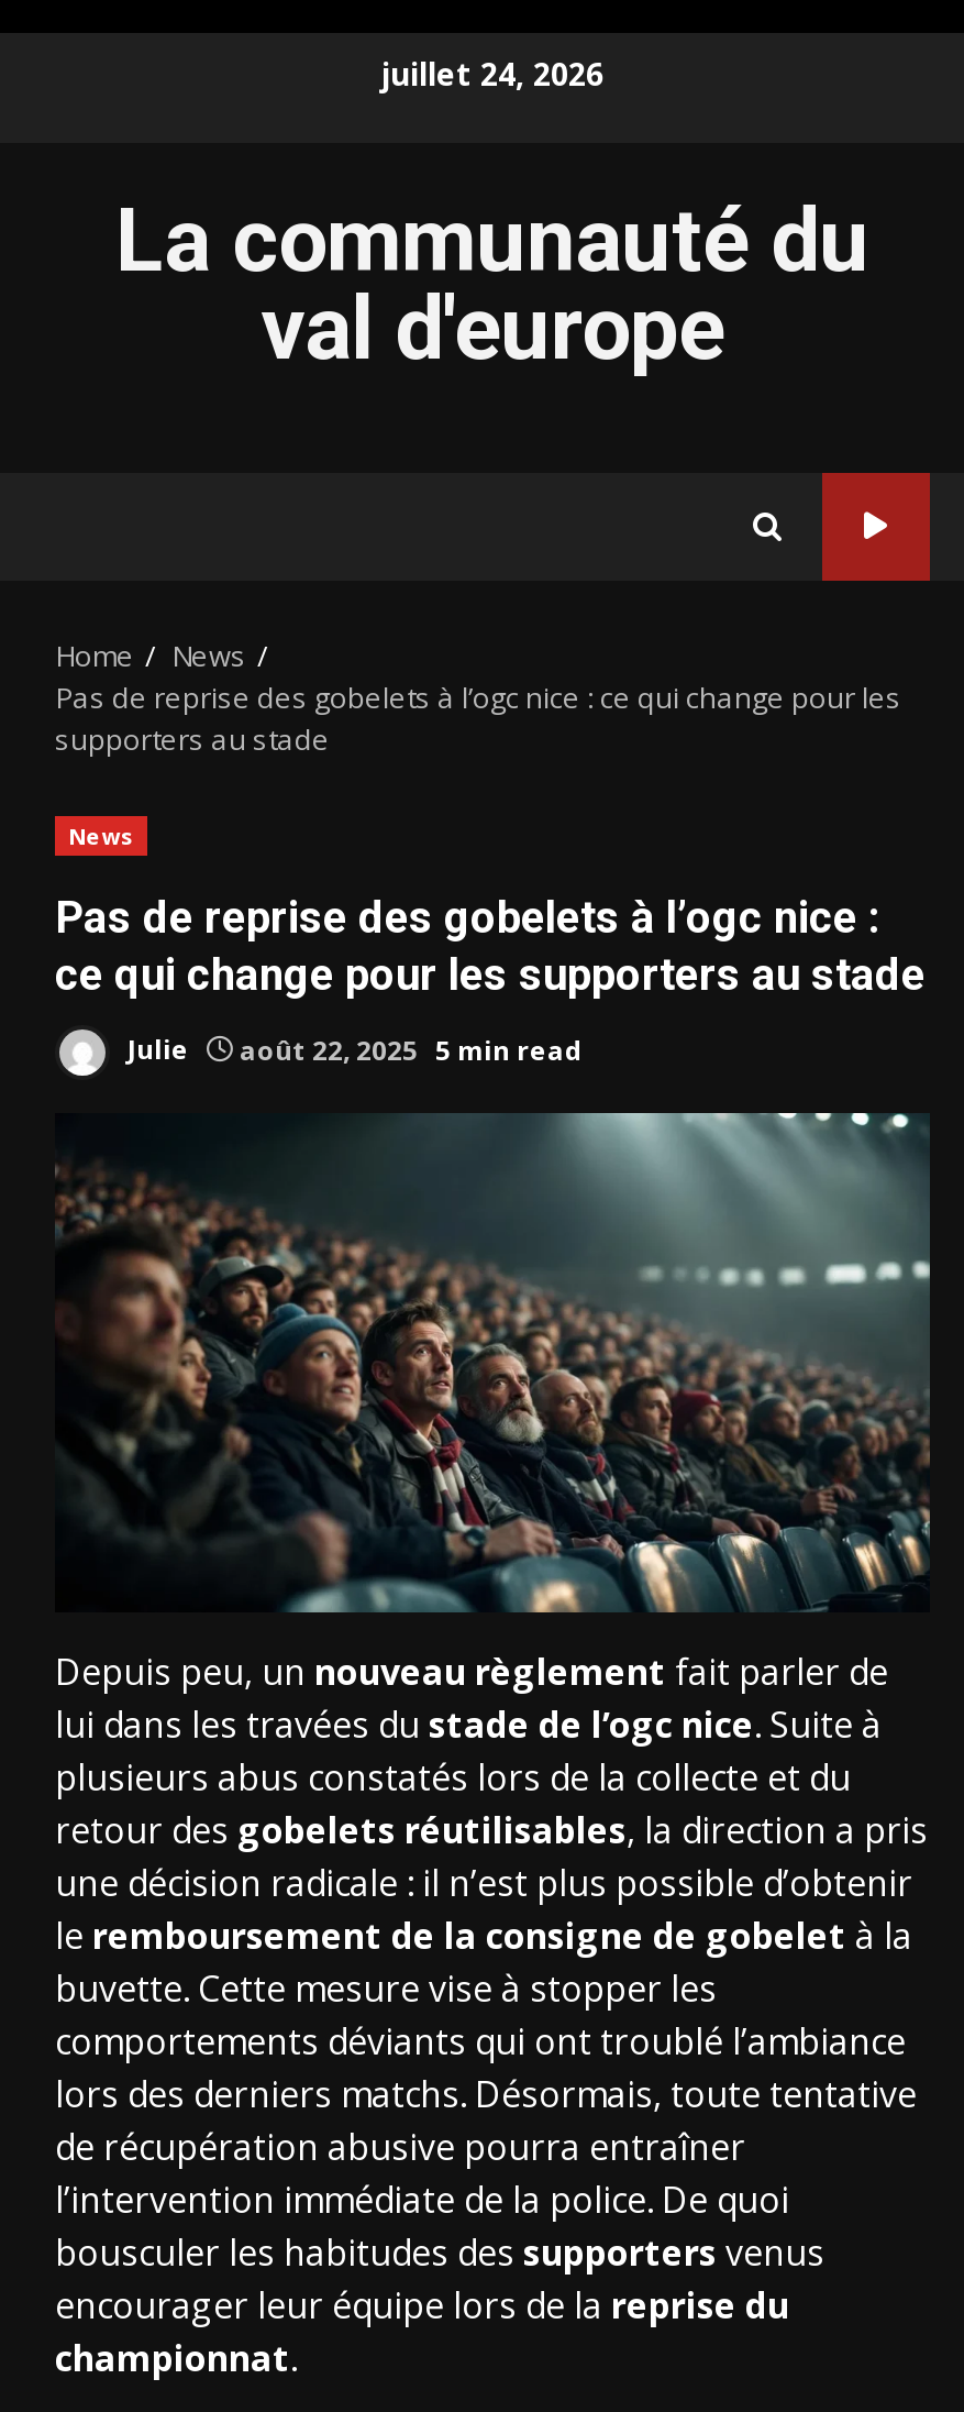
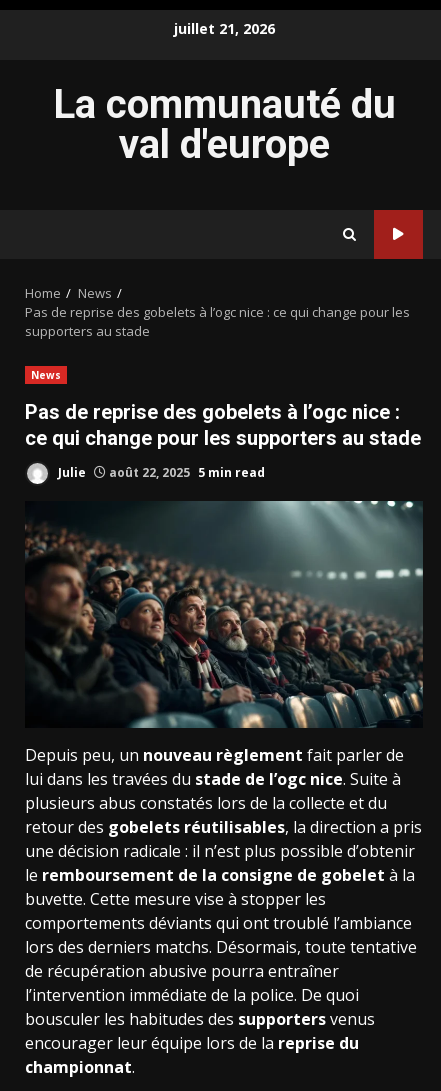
- juillet 24, 2026
+ juillet 21, 2026
